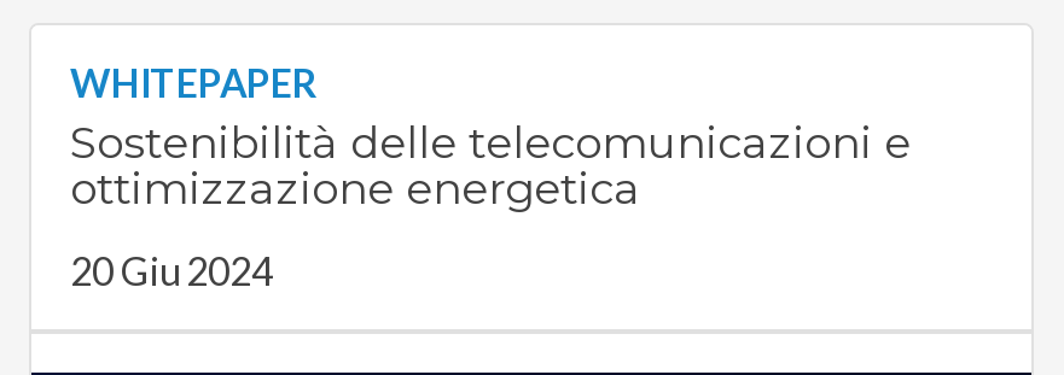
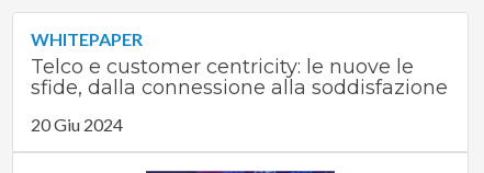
- Sostenibilità delle telecomunicazioni e
- ottimizzazione energetica
+ Telco e customer centricity: le nuove le
+ sfide, dalla connessione alla soddisfazione
